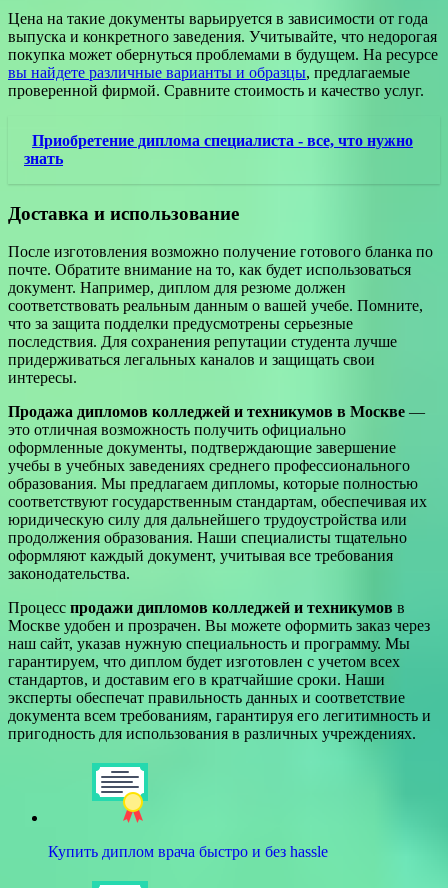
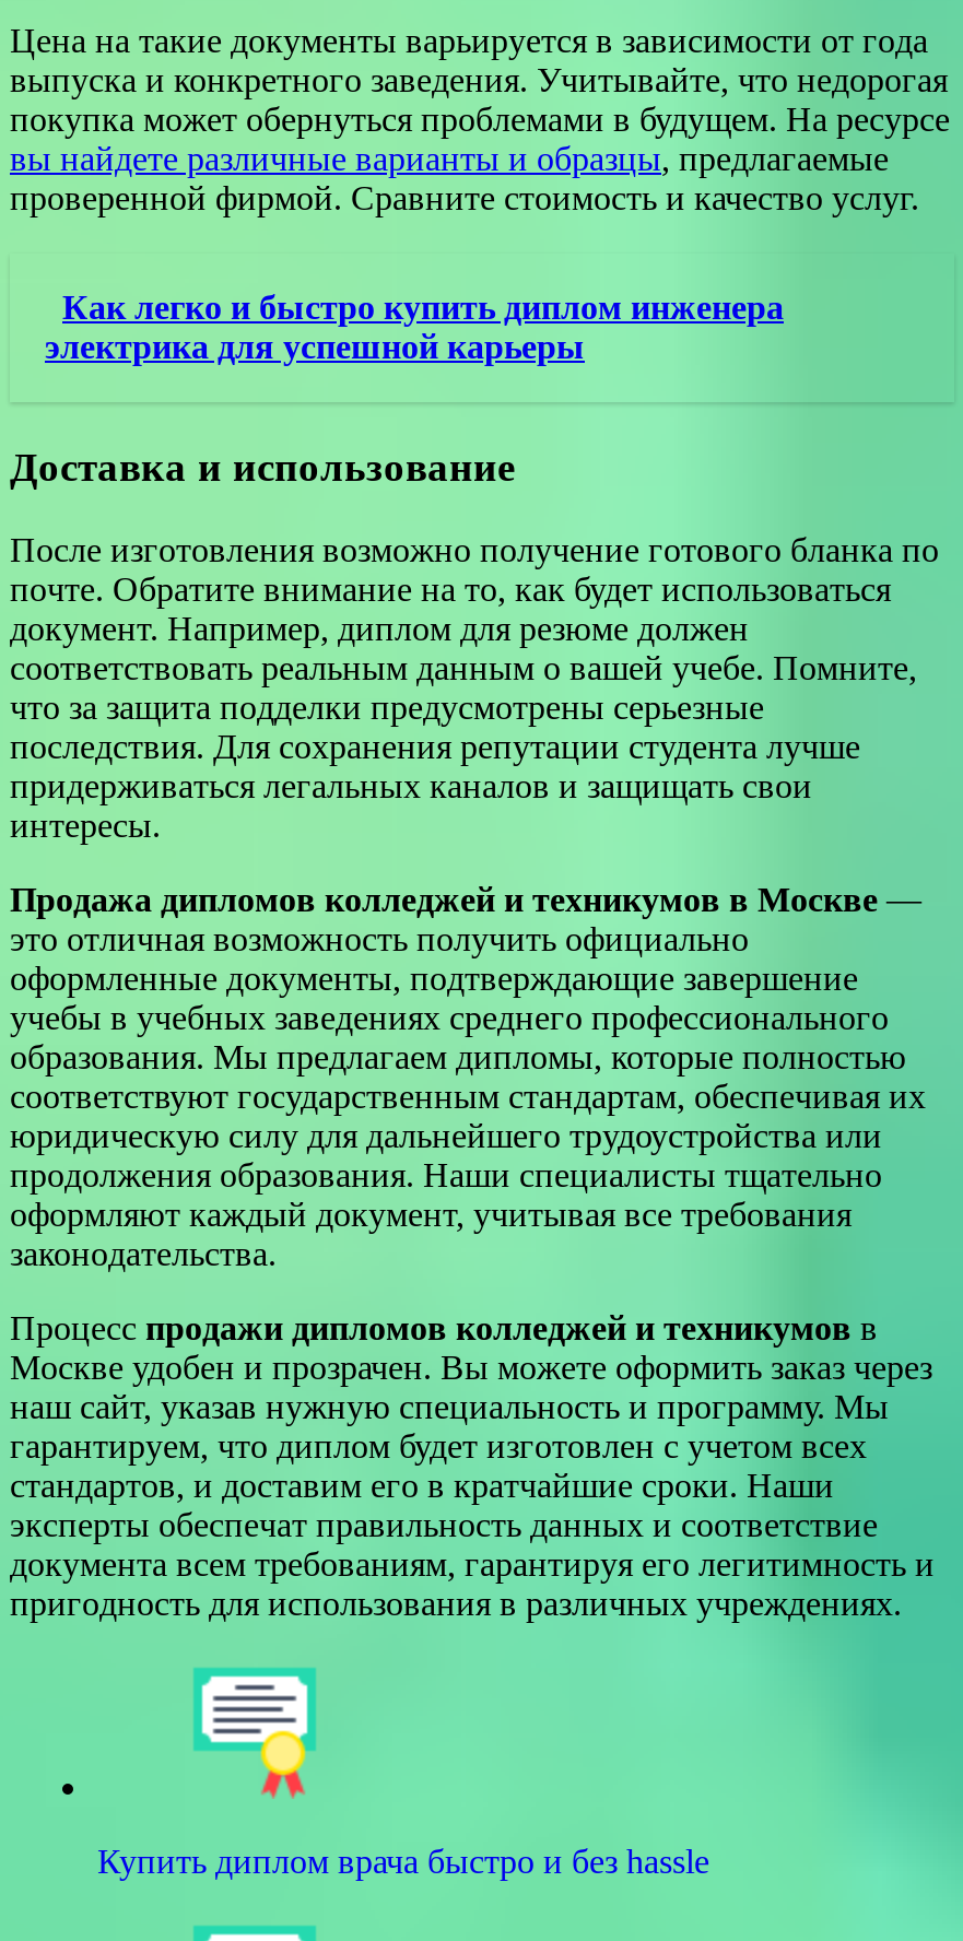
- Приобретение диплома специалиста - все, что нужно
- знать
+ Как легко и быстро купить диплом инженера
+ электрика для успешной карьеры
